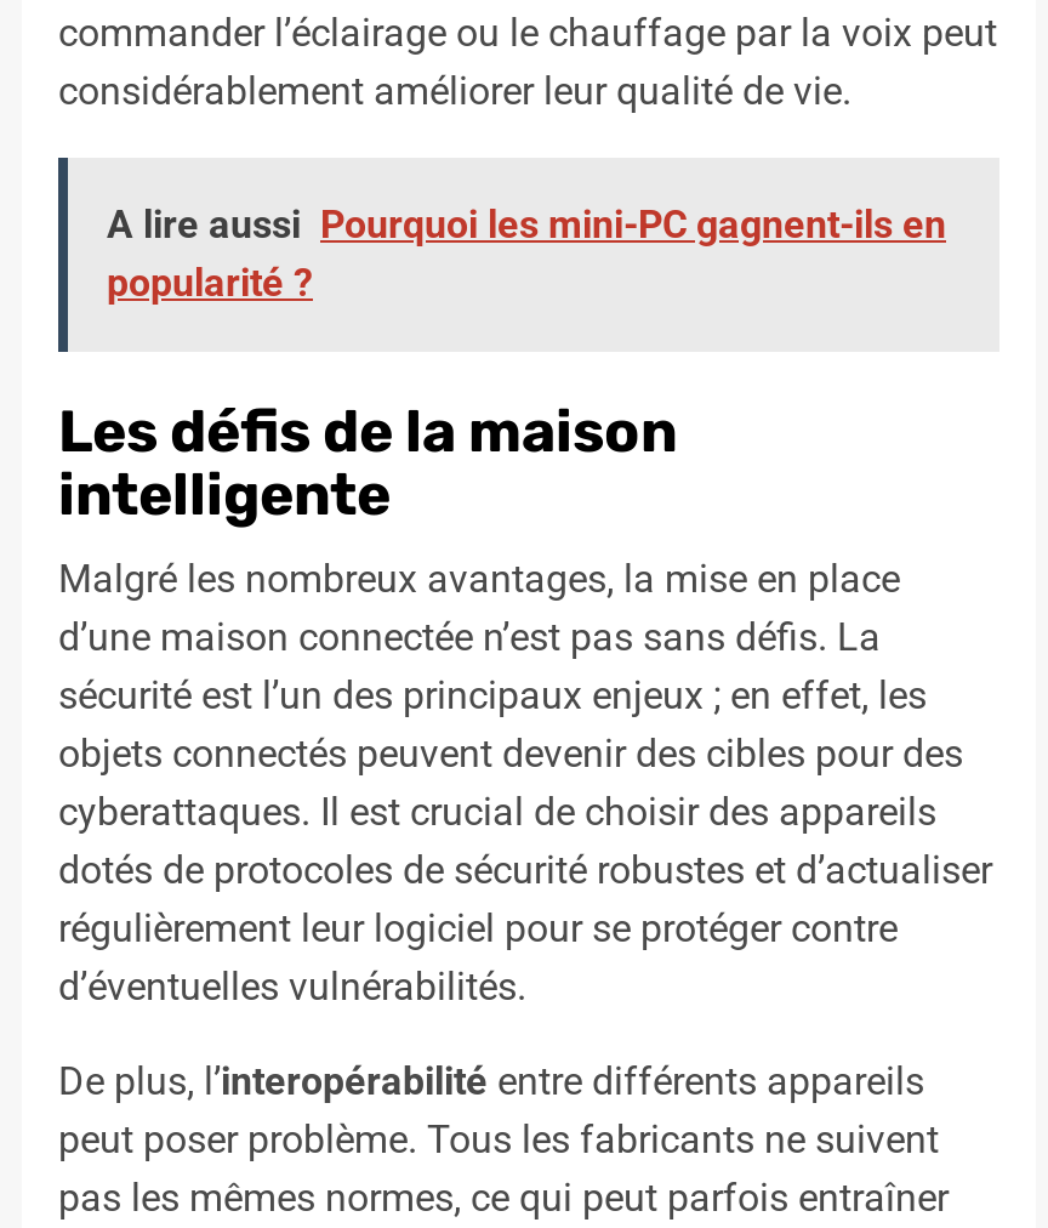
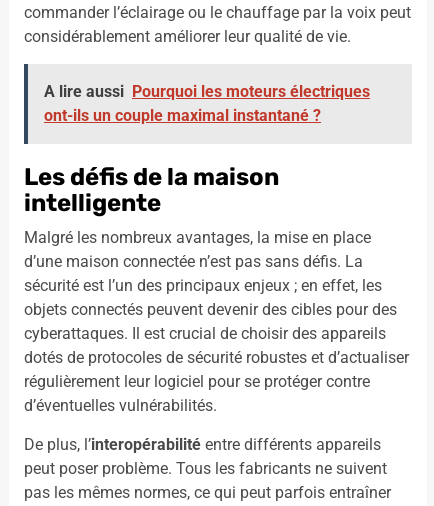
- A lire aussi Pourquoi les mini-PC gagnent-ils en
- popularité ?
+ A lire aussi Pourquoi les moteurs électriques
+ ont-ils un couple maximal instantané ?
